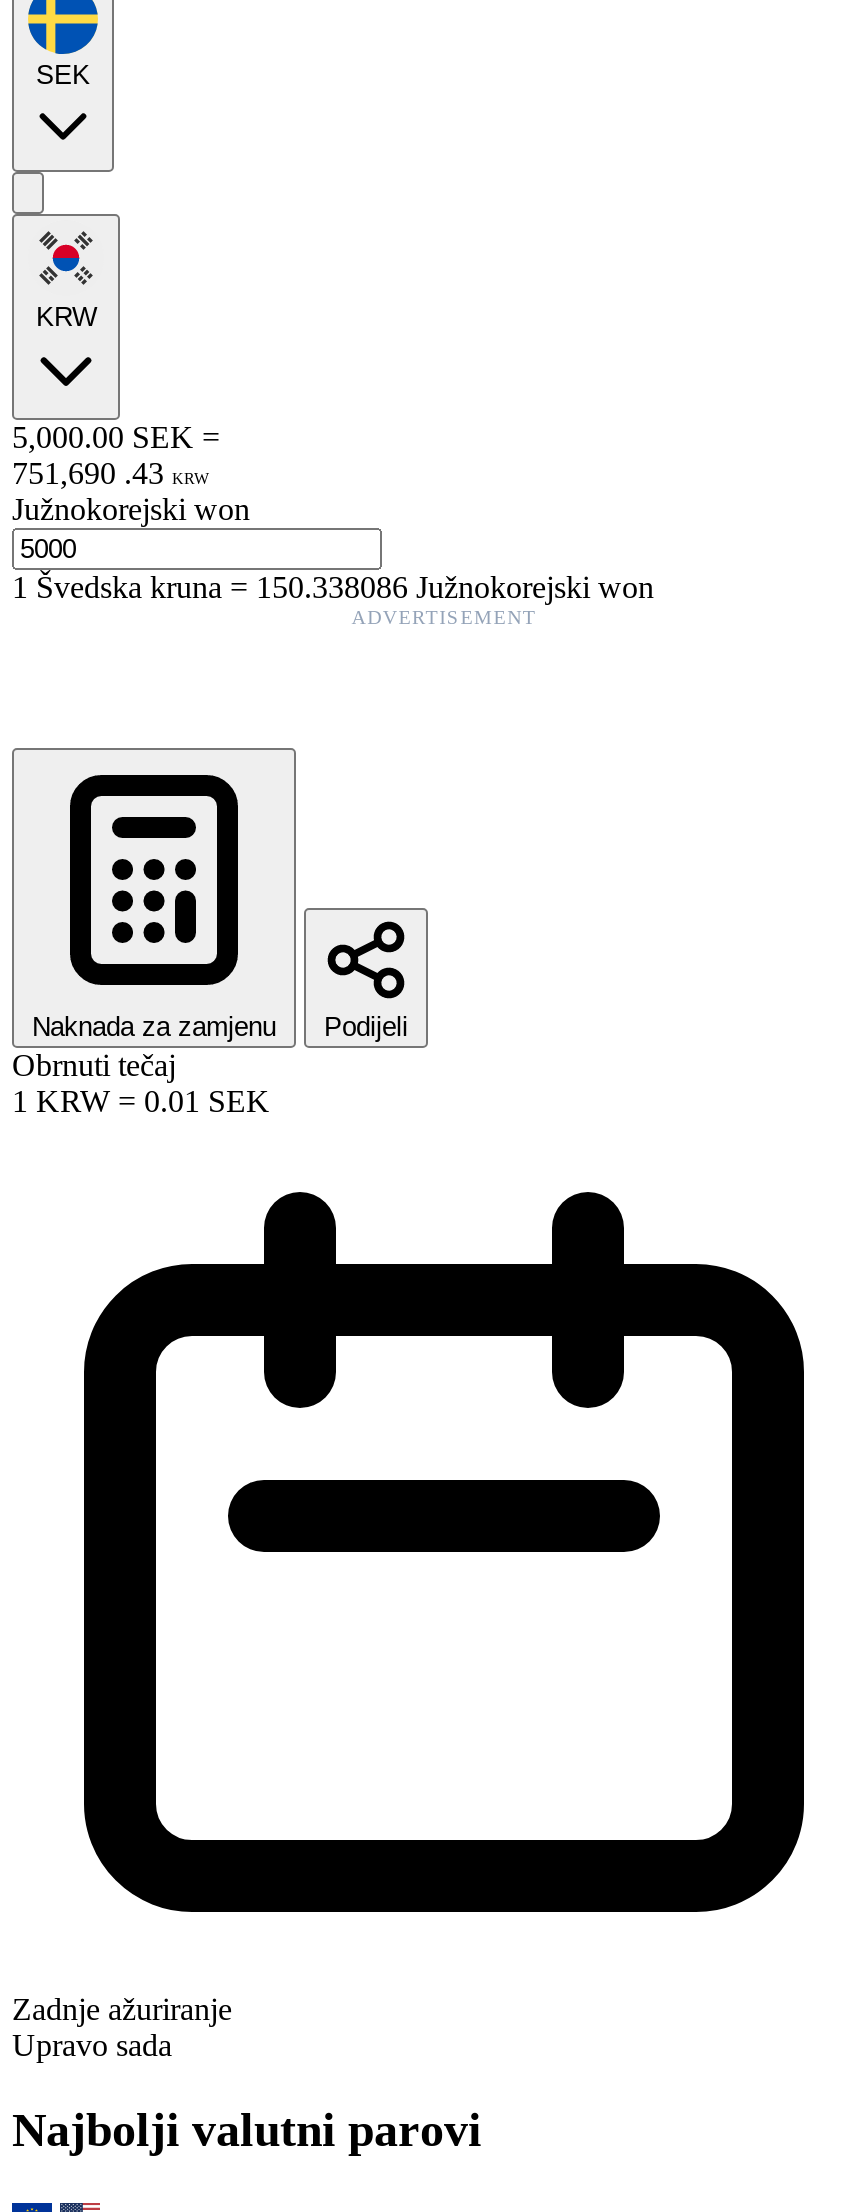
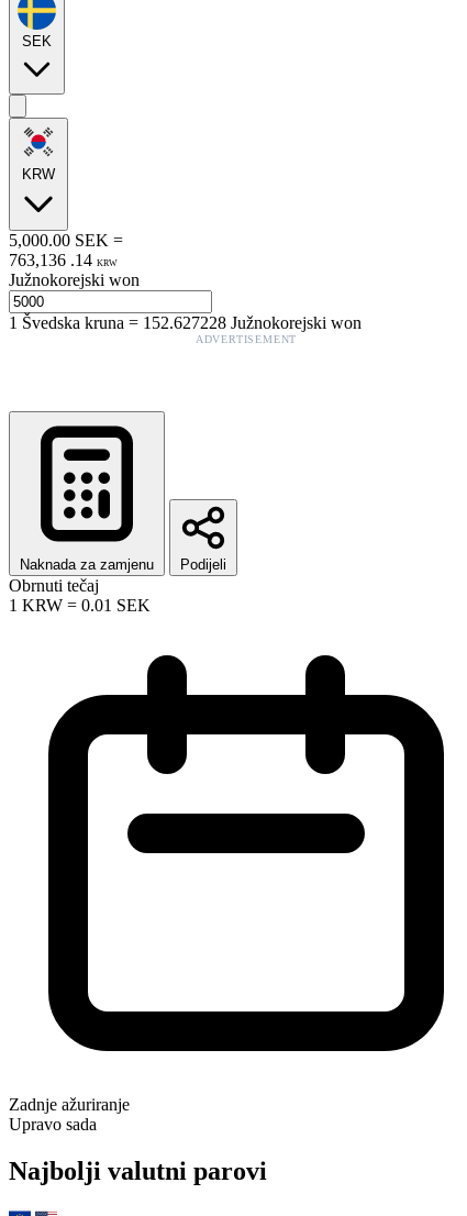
- 751,690 . 43 KRW
+ 763,136 . 14 KRW

- 1Švedska kruna=150.338086 Južnokorejski won
+ 1Švedska kruna=152.627228 Južnokorejski won
